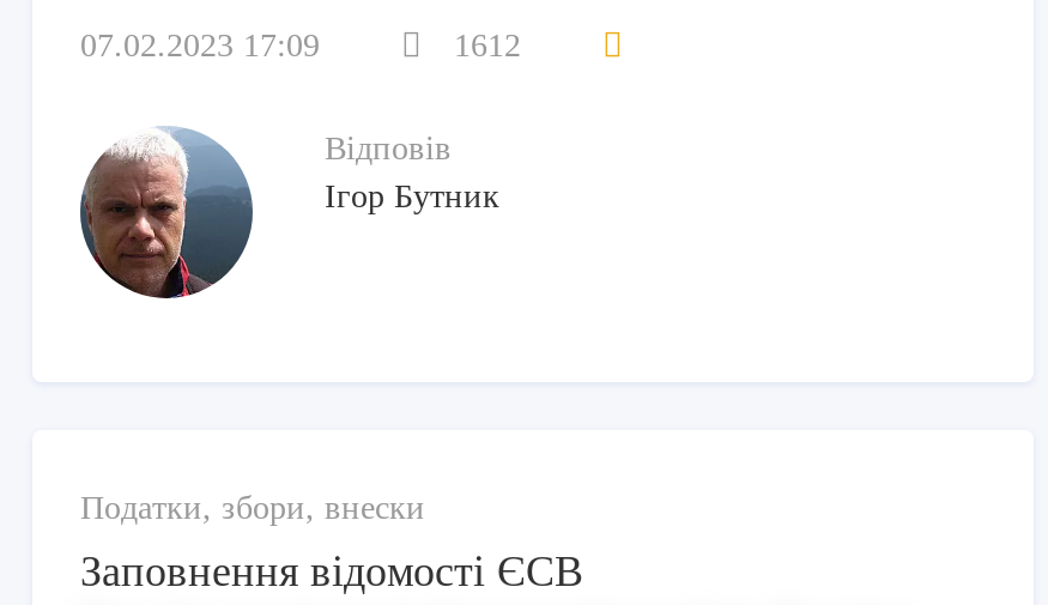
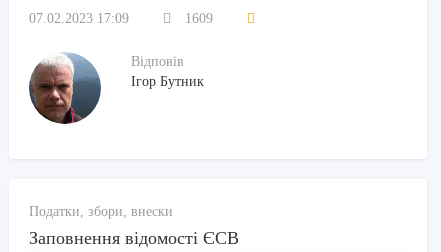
- 1612
+ 1609
